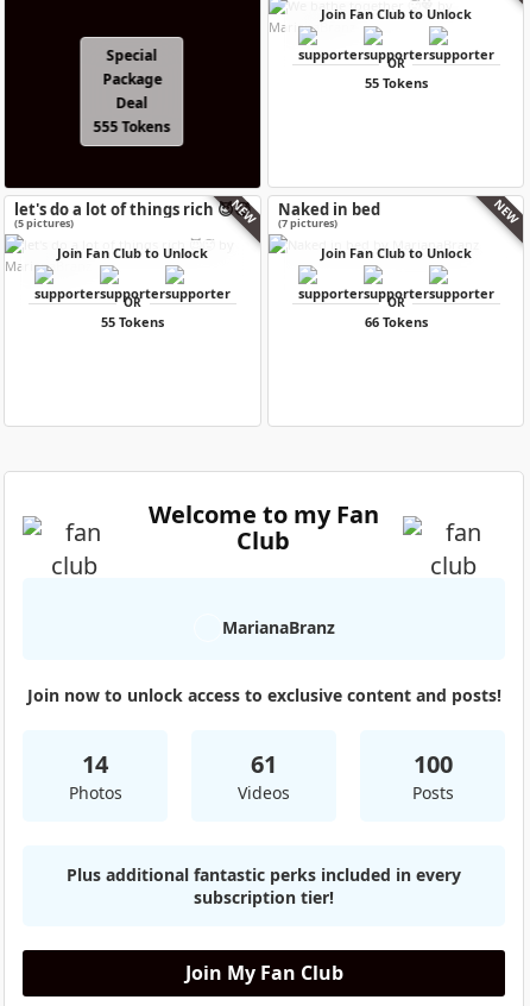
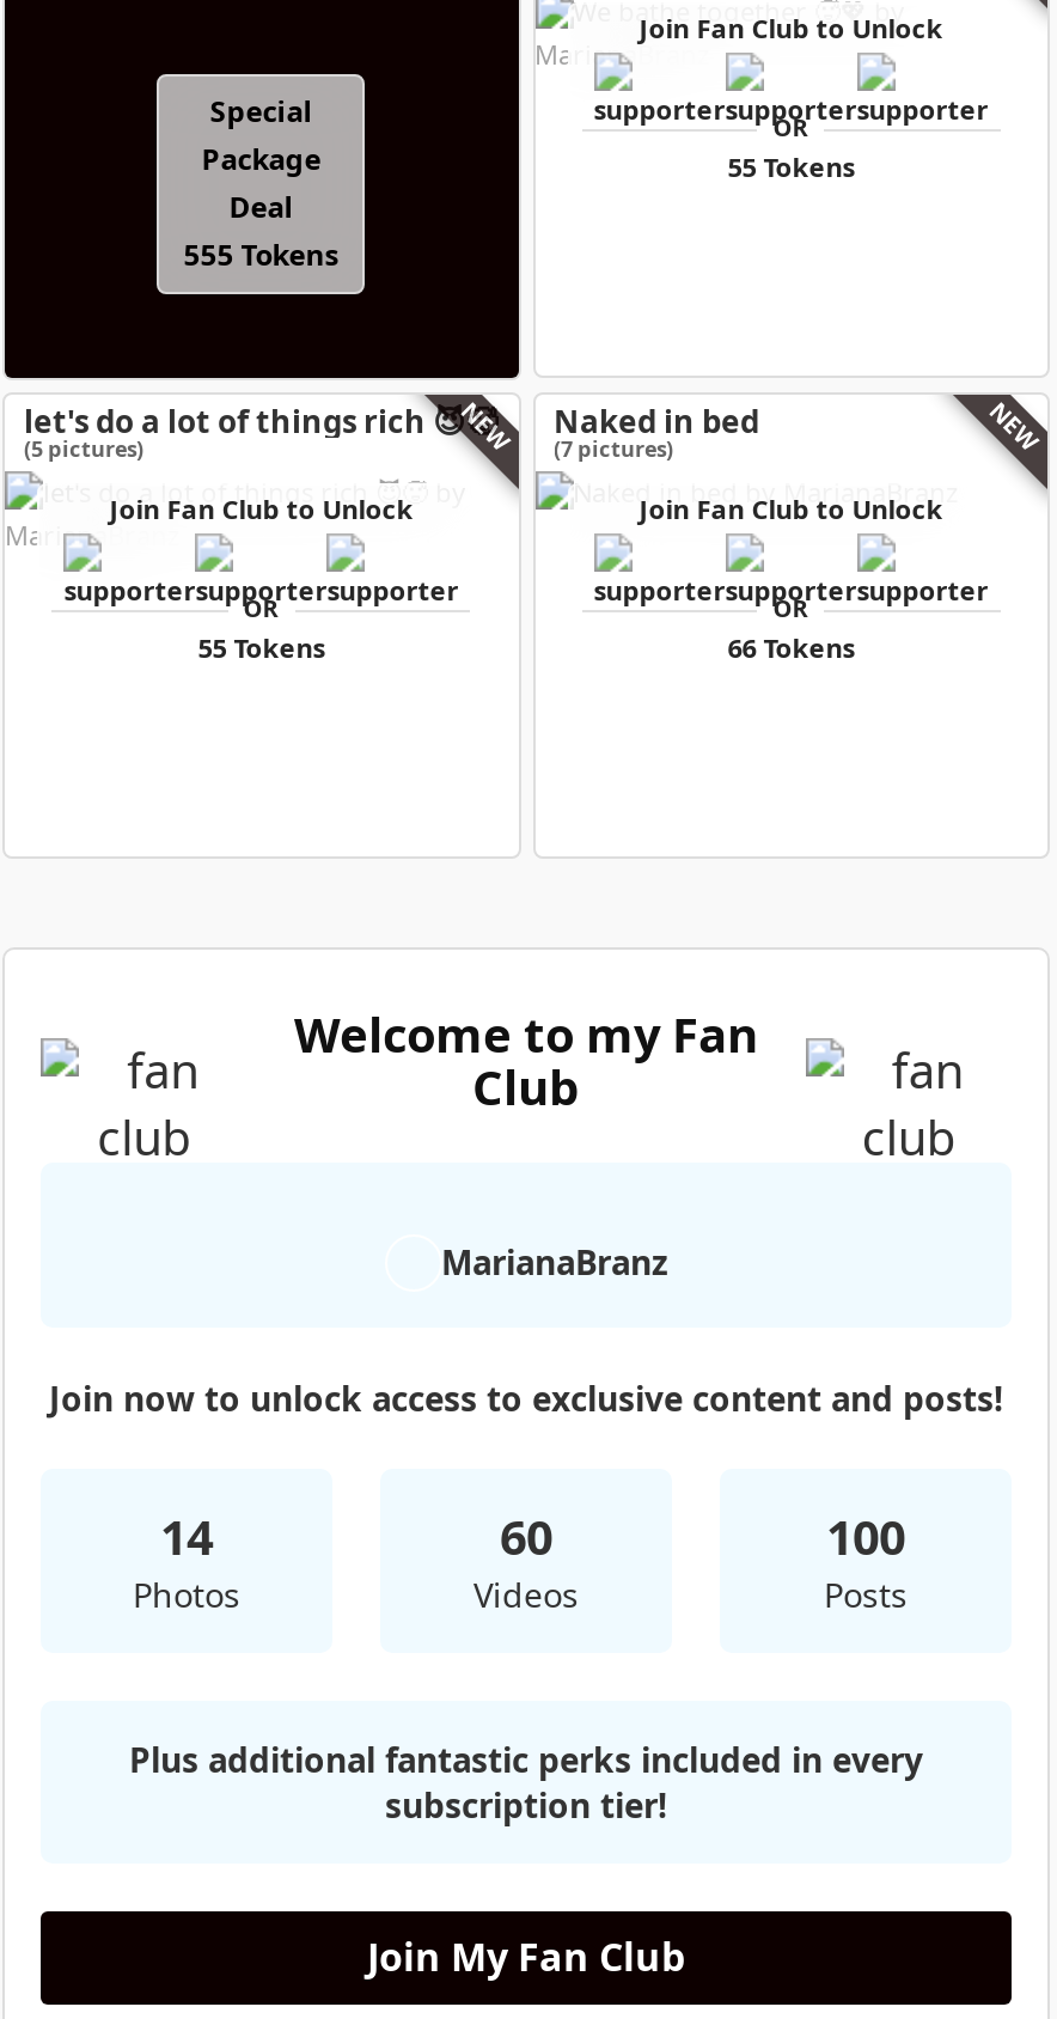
- 61
+ 60
